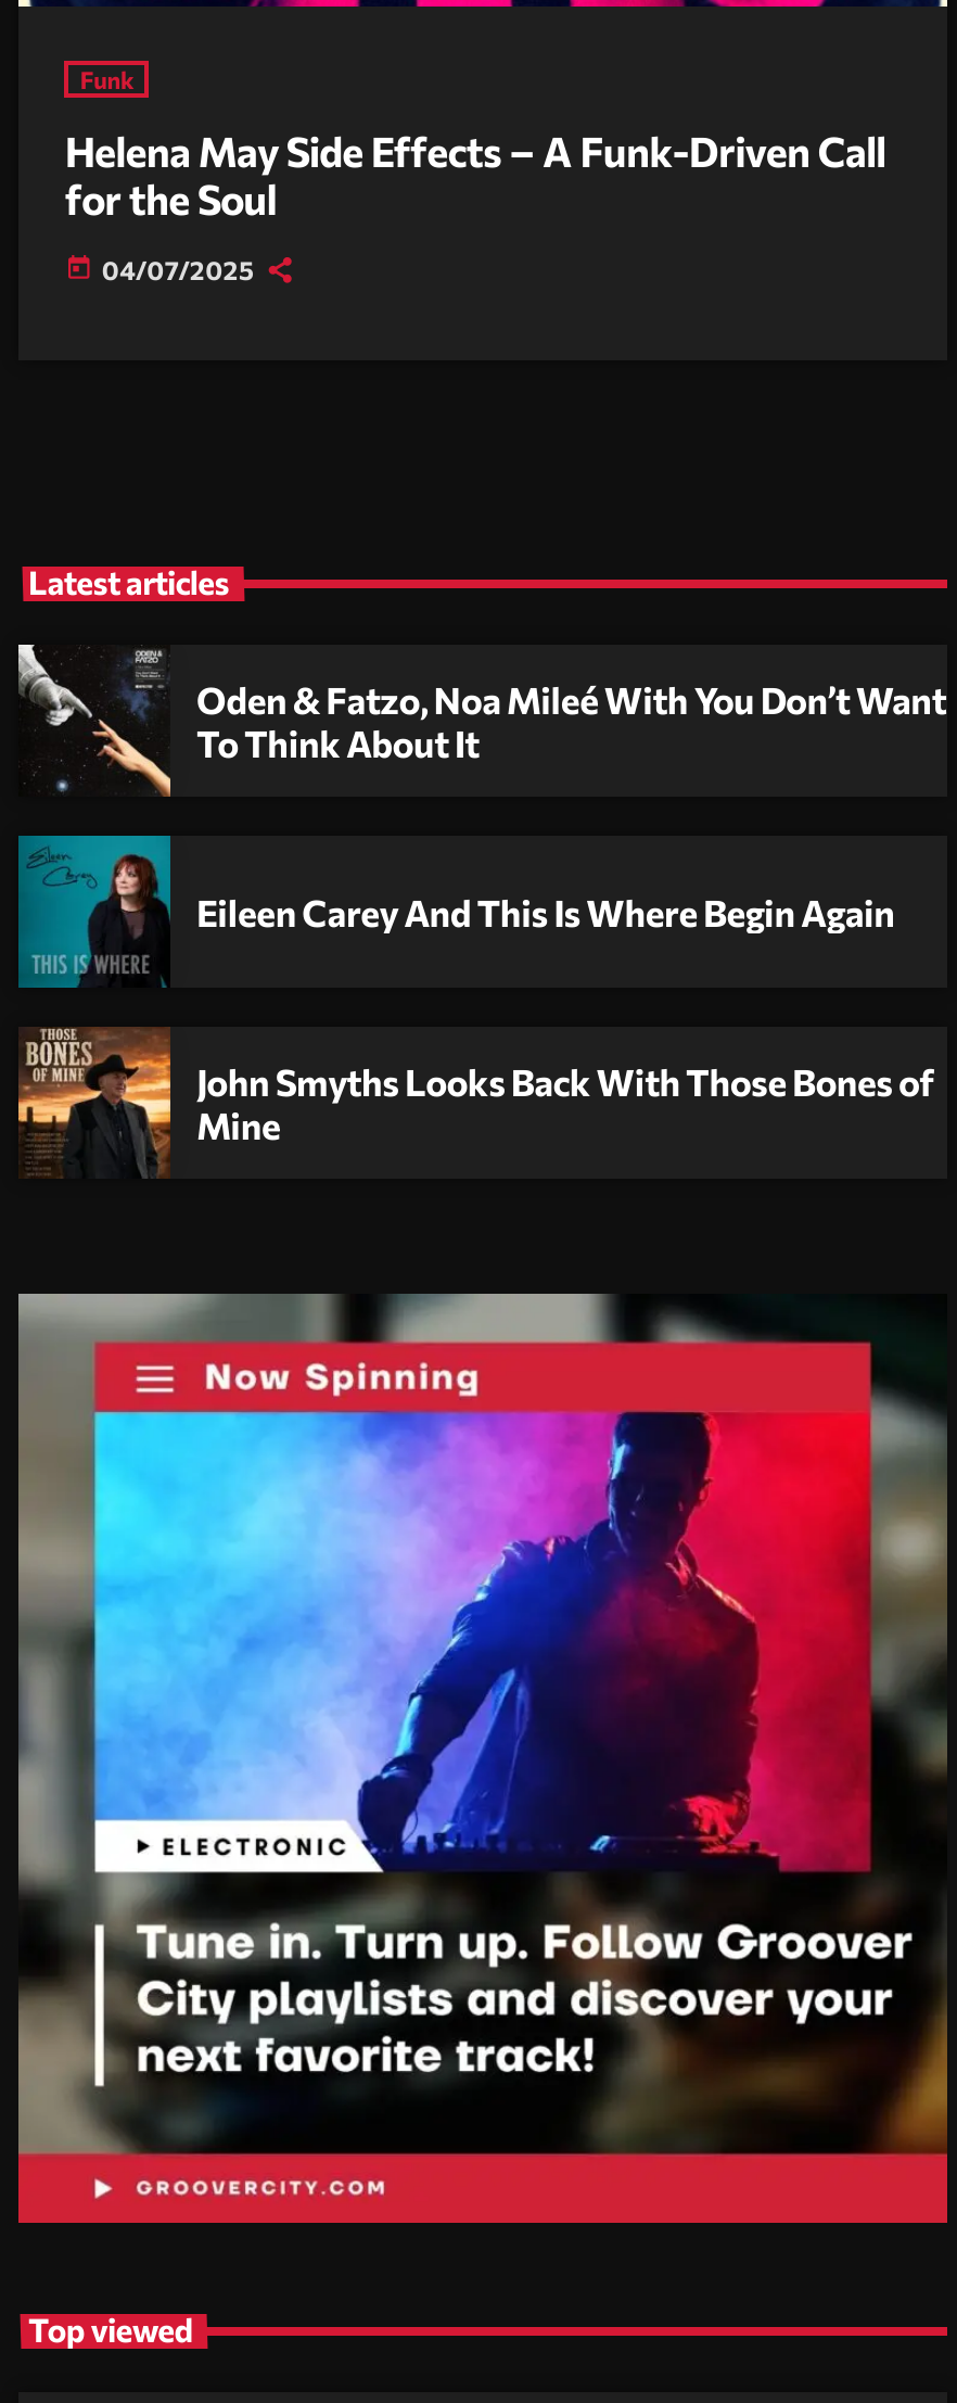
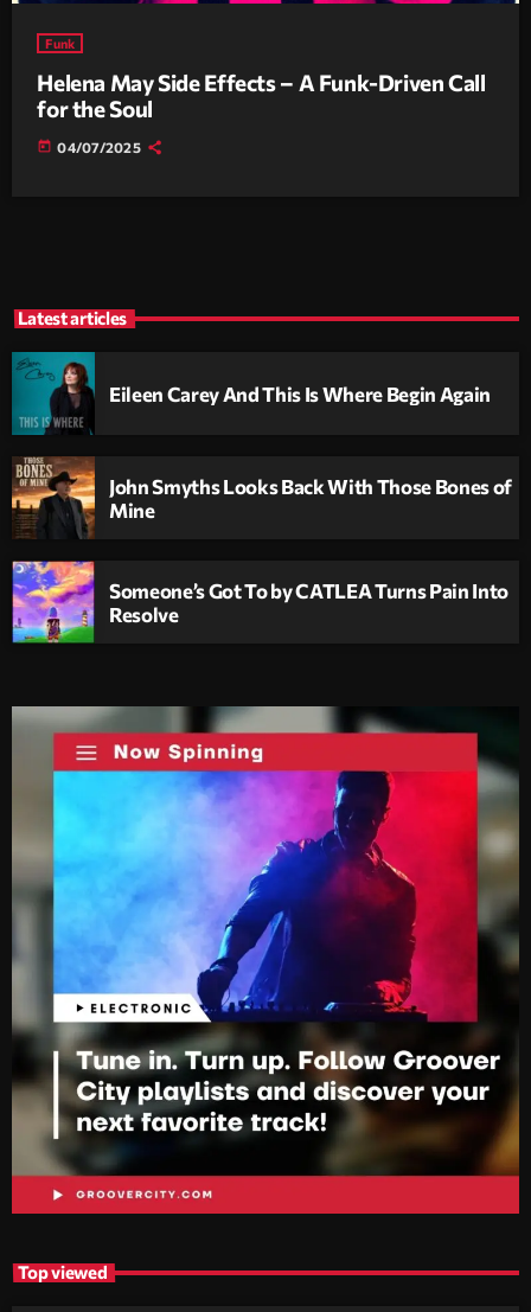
- [image]
- Oden & Fatzo, Noa Mileé With You Don’t Want
- To Think About It

moved up: [image] | Eileen Carey And This Is Where Begin Again | John Smyths Looks Back With Those Bones of | Mine

+ [image]
+ Someone’s Got To by CATLEA Turns Pain Into
+ Resolve
